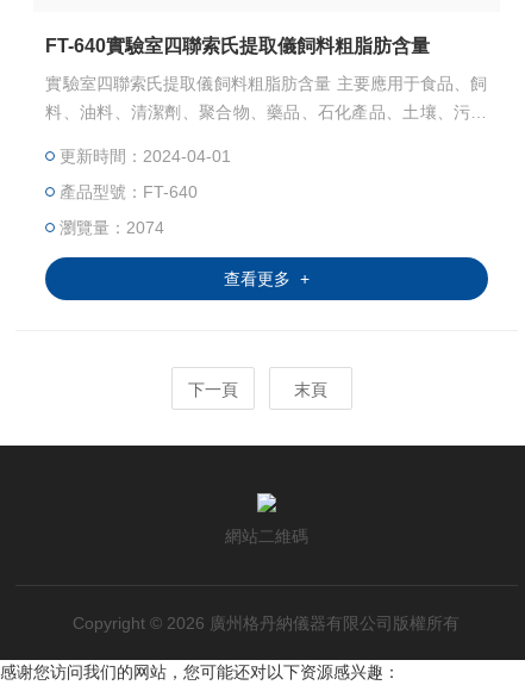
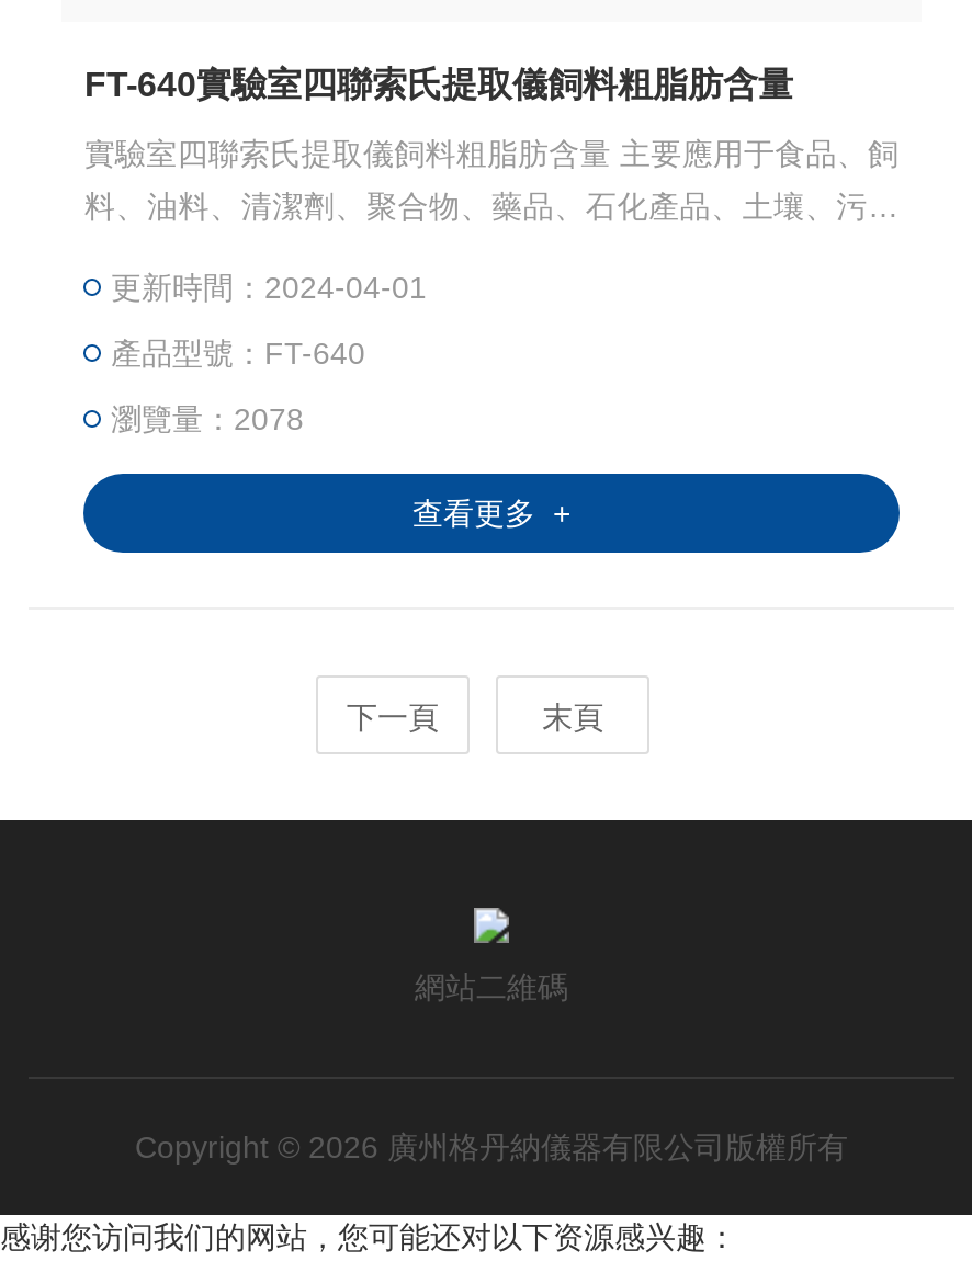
- 瀏覽量：2074
+ 瀏覽量：2078
